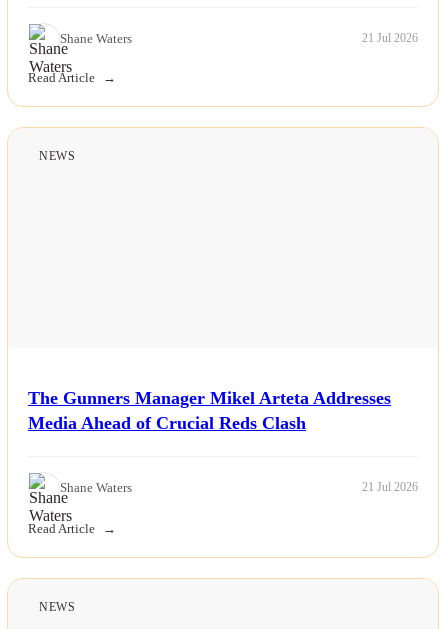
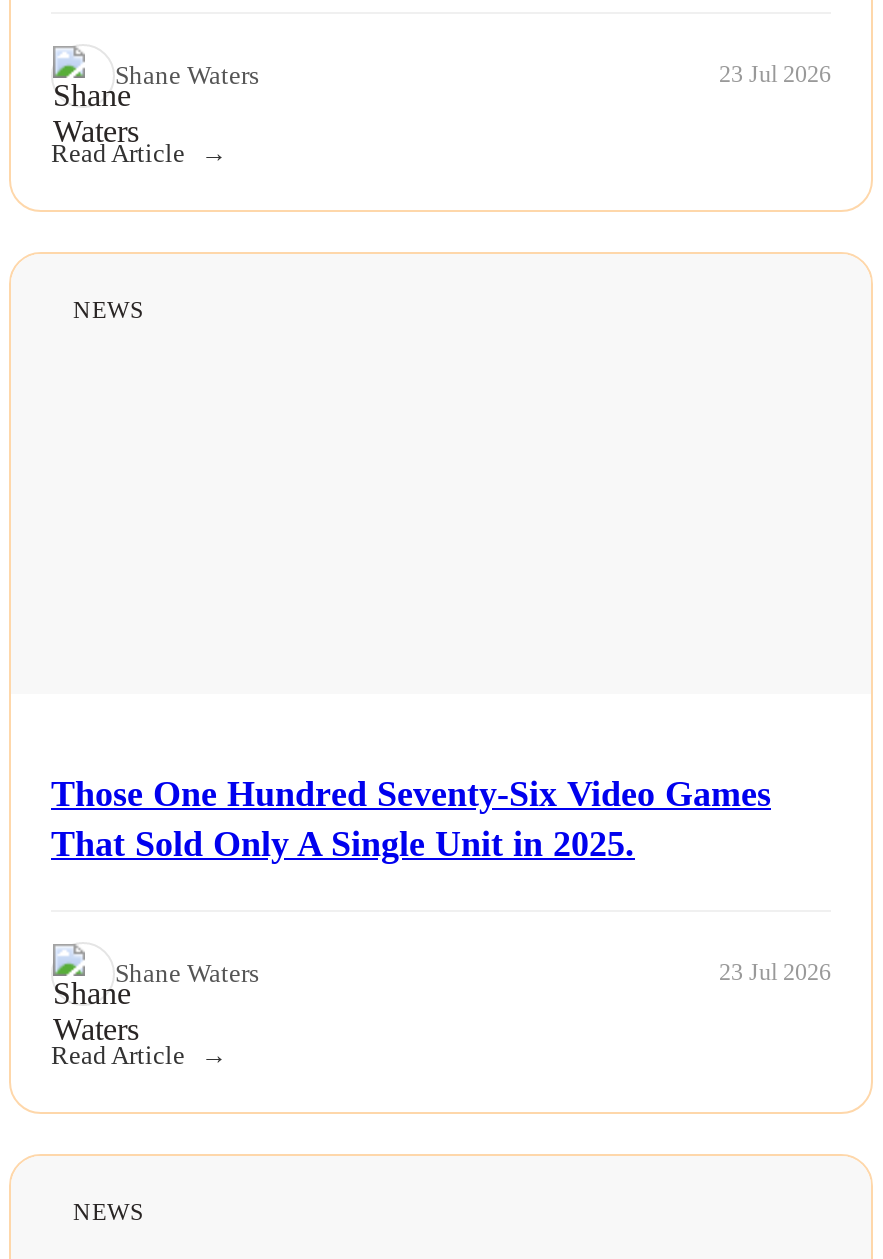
- 21 Jul 2026
+ 23 Jul 2026

- The Gunners Manager Mikel Arteta Addresses
- Media Ahead of Crucial Reds Clash
+ Those One Hundred Seventy-Six Video Games
+ That Sold Only A Single Unit in 2025.

- 21 Jul 2026
+ 23 Jul 2026
